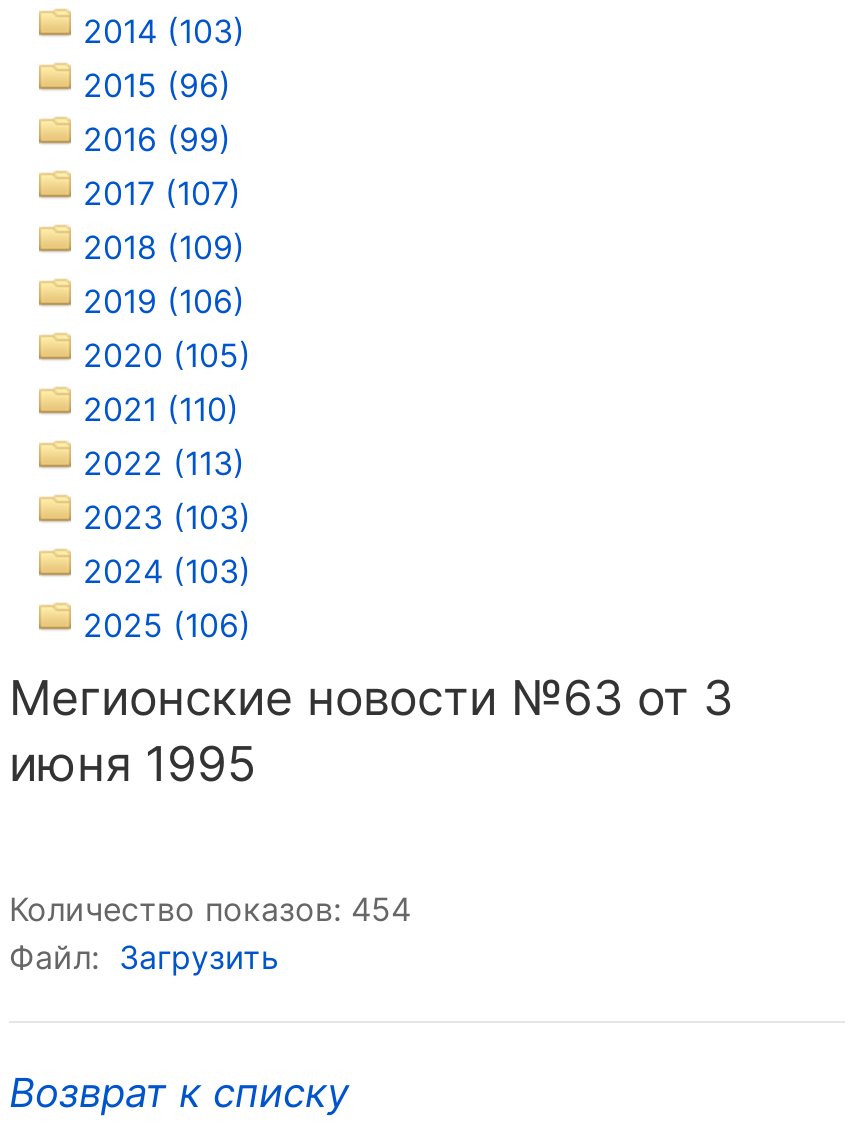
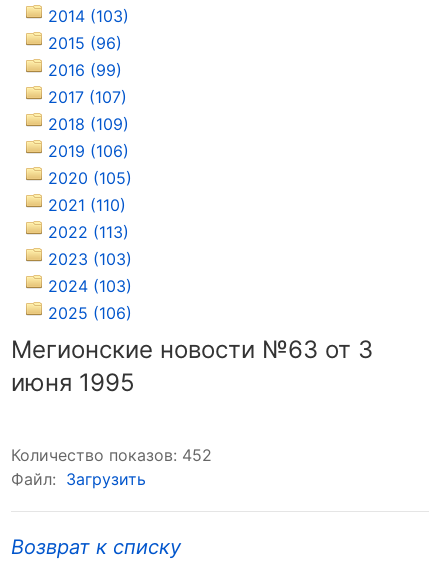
- Количество показов: 454
+ Количество показов: 452
